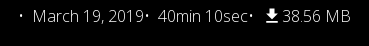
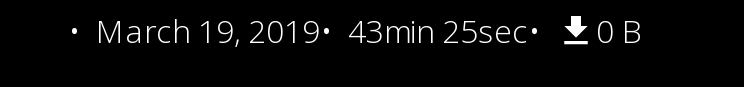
- 40min 10sec
- 38.56 MB
+ 43min 25sec
+ 0 B
